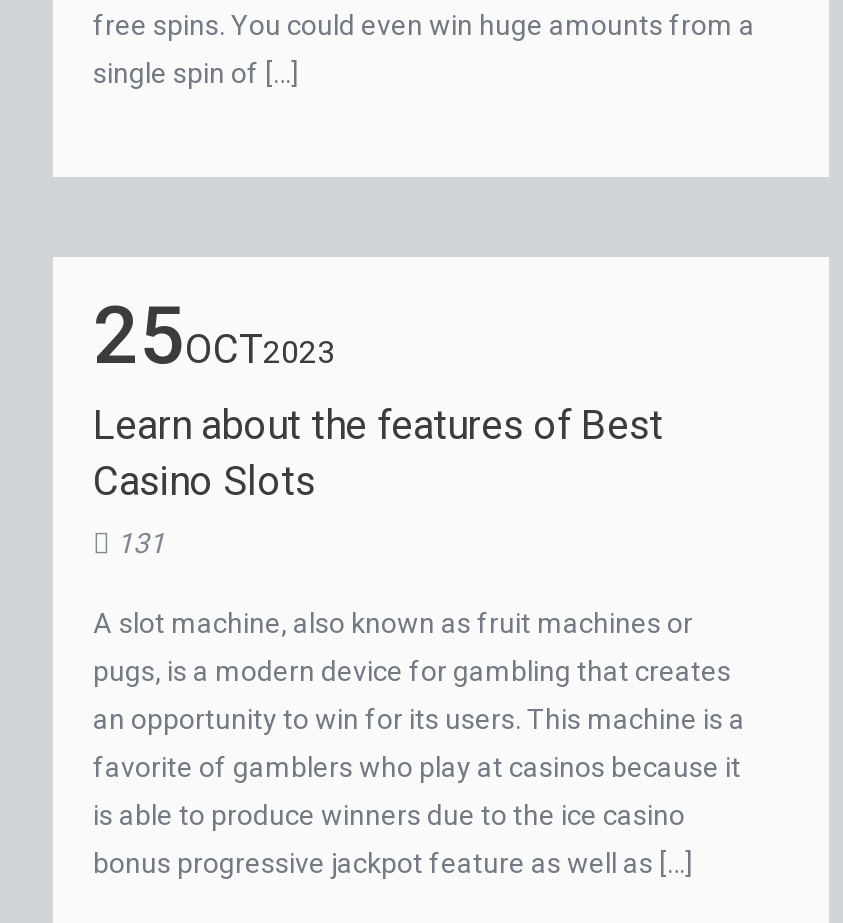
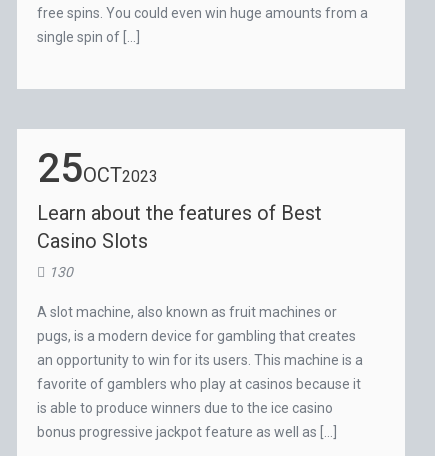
- 131
+ 130
